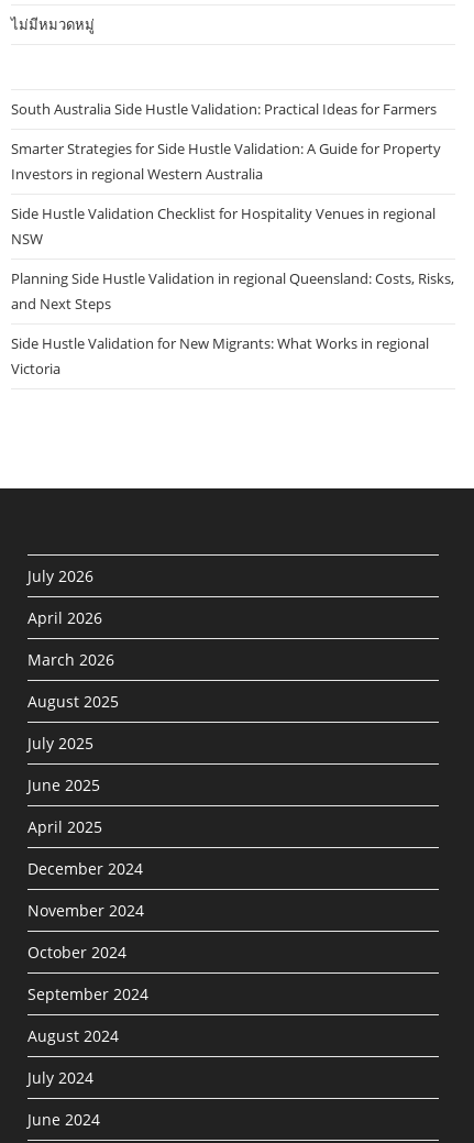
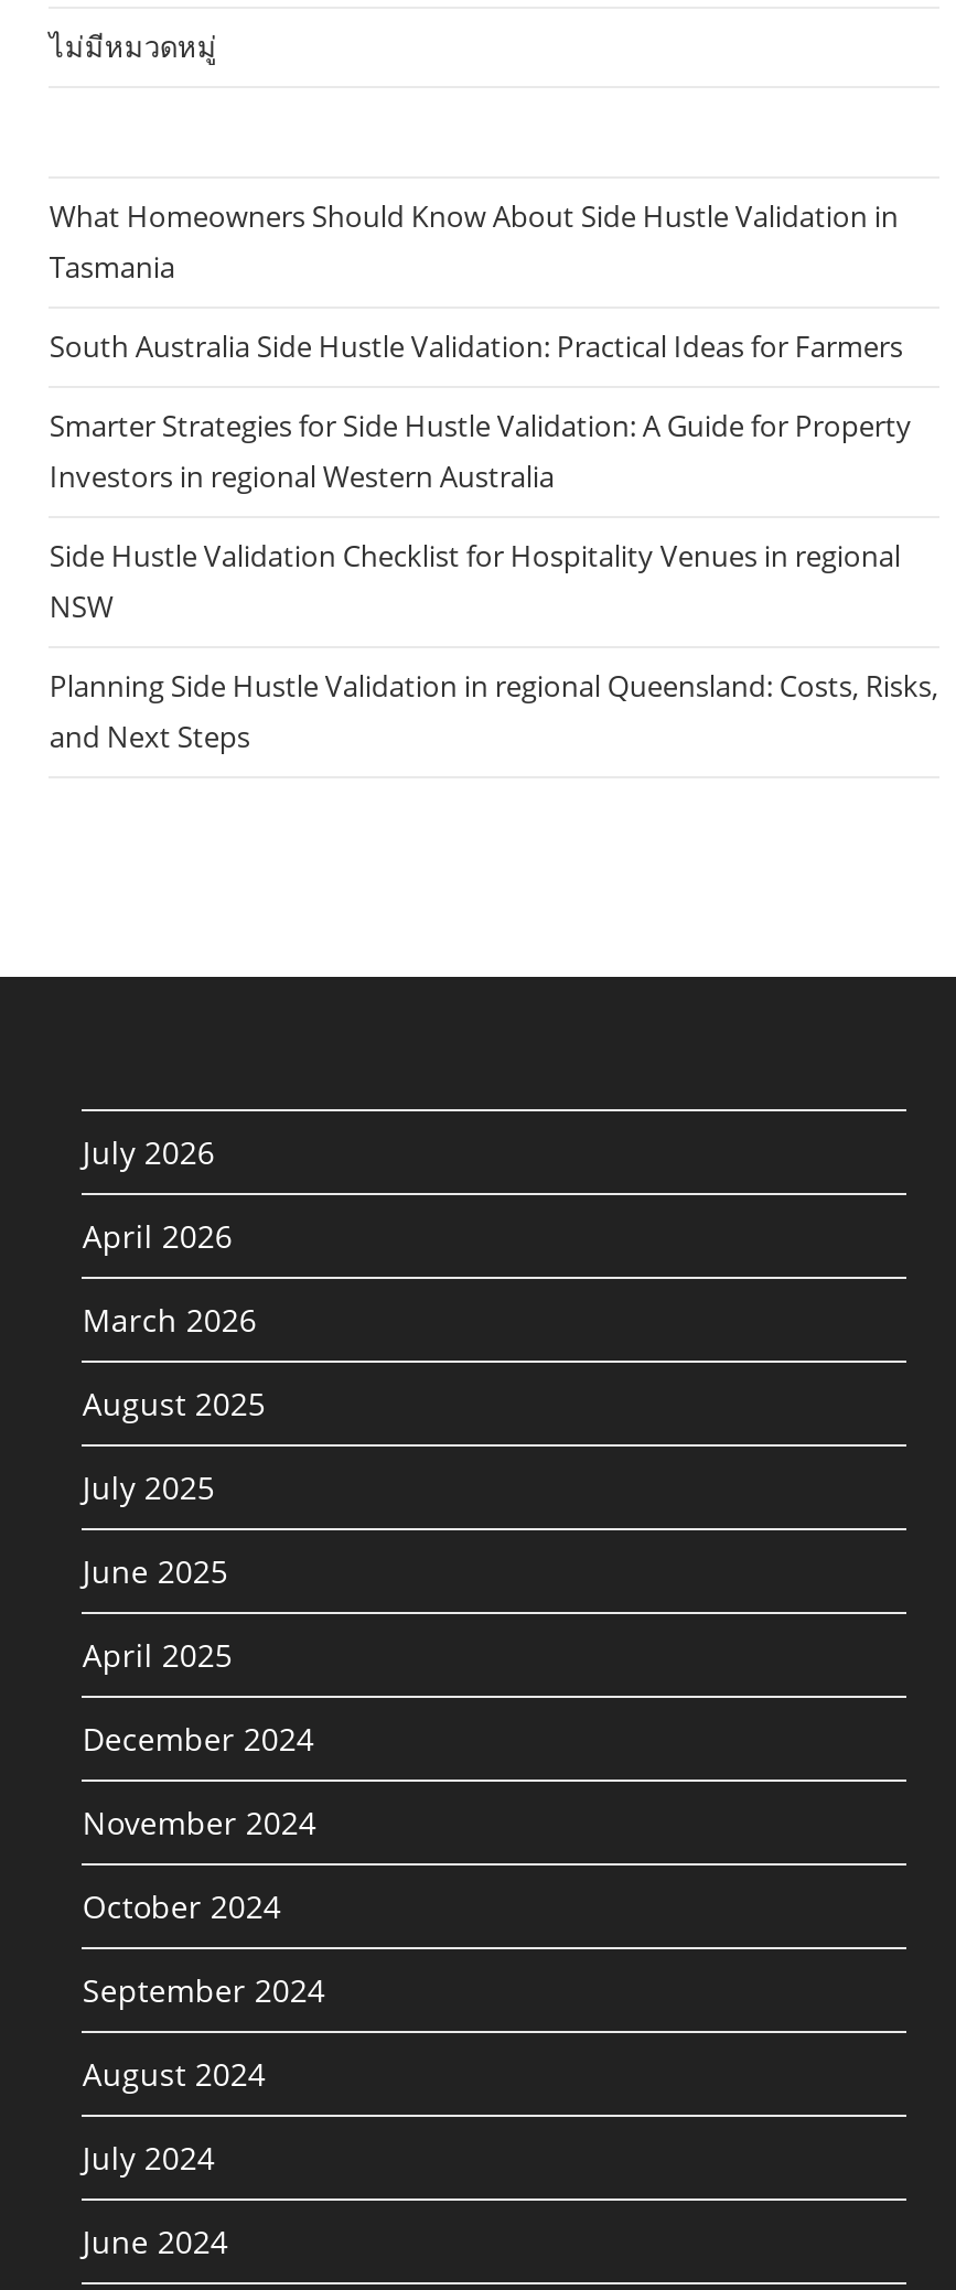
+ What Homeowners Should Know About Side Hustle Validation in
+ Tasmania

moved down: South Australia Side Hustle Validation: Practical Ideas for Farmers | Smarter Strategies for Side Hustle Validation: A Guide for Property | Investors in regional Western Australia | Side Hustle Validation Checklist for Hospitality Venues in regional | NSW | Planning Side Hustle Validation in regional Queensland: Costs, Risks, | and Next Steps

- Side Hustle Validation for New Migrants: What Works in regional
- Victoria
